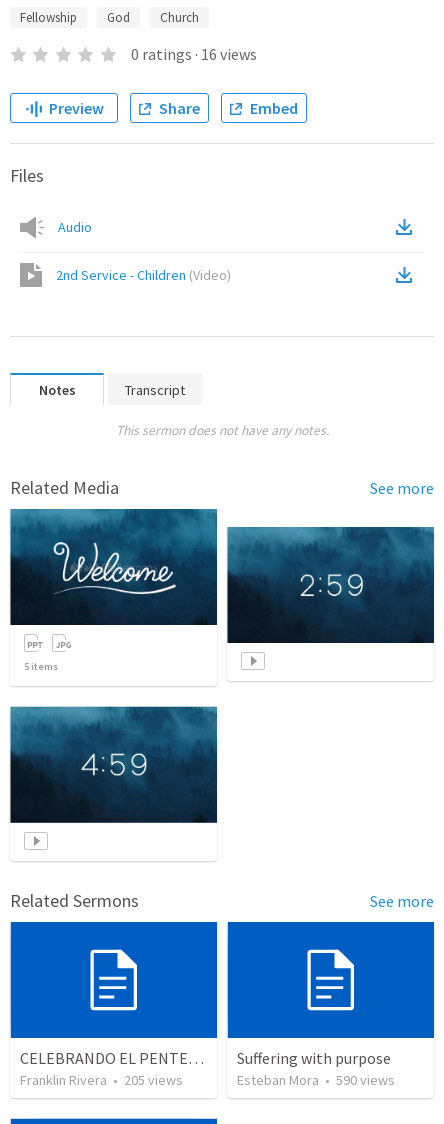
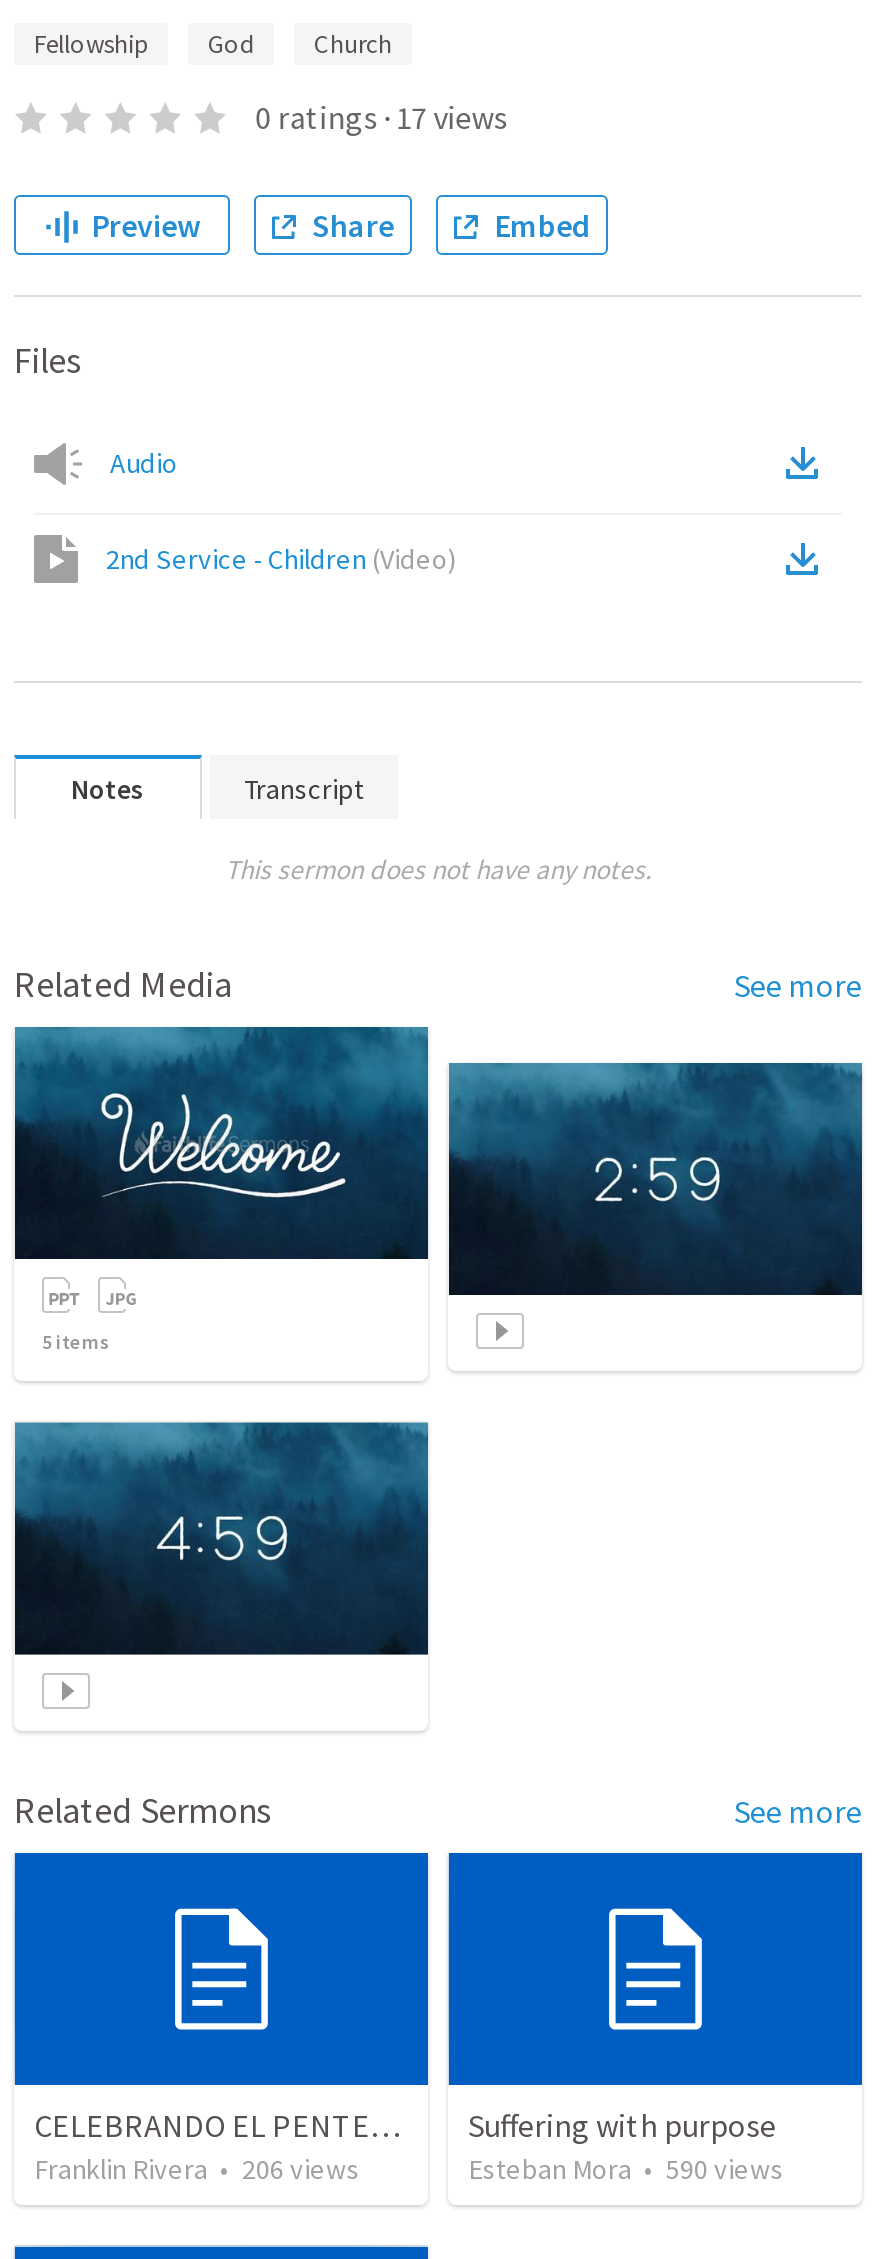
- 0 ratings · 16 views
+ 0 ratings · 17 views

- Franklin Rivera • 205 views
+ Franklin Rivera • 206 views
